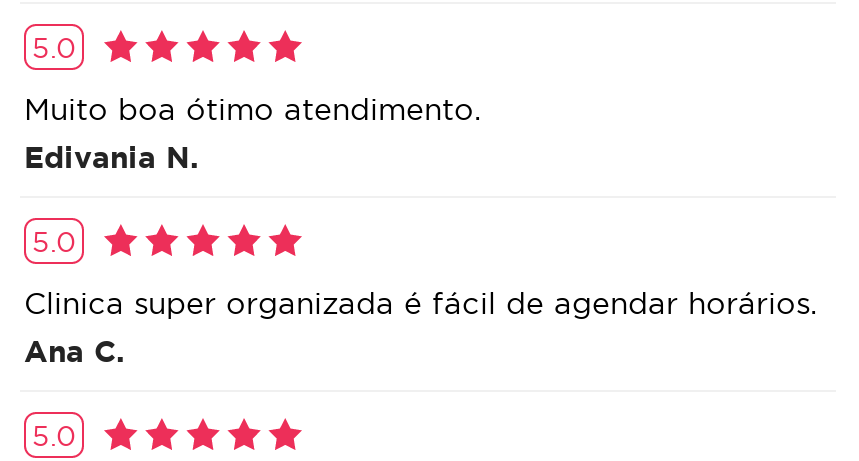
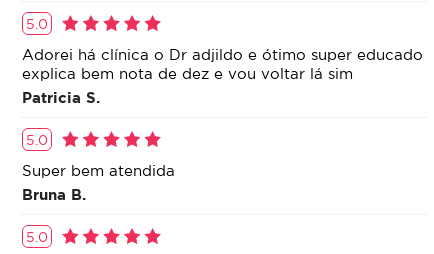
- Muito boa ótimo atendimento.
- Edivania N.
+ Adorei há clínica o Dr adjildo e ótimo super educado
+ explica bem nota de dez e vou voltar lá sim
+ Patricia S.

- Clinica super organizada é fácil de agendar horários.
- Ana C.
+ Super bem atendida
+ Bruna B.
